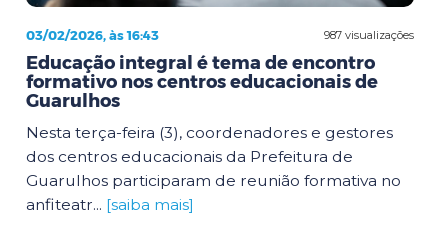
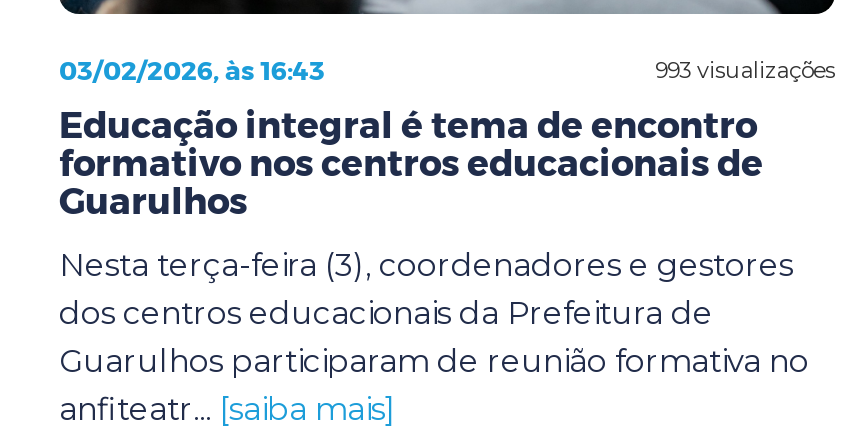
- 987 visualizações
+ 993 visualizações
